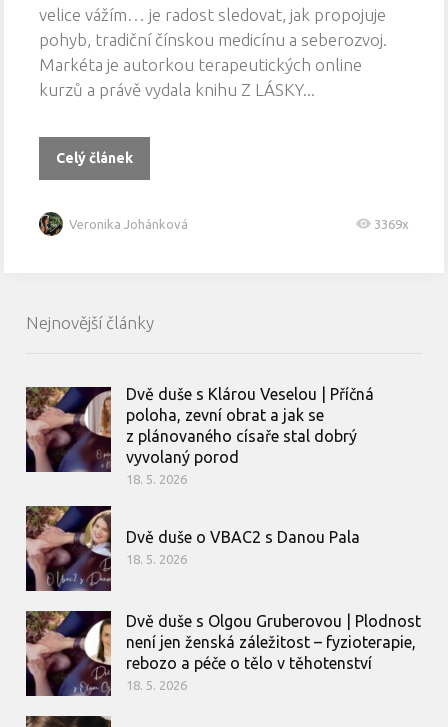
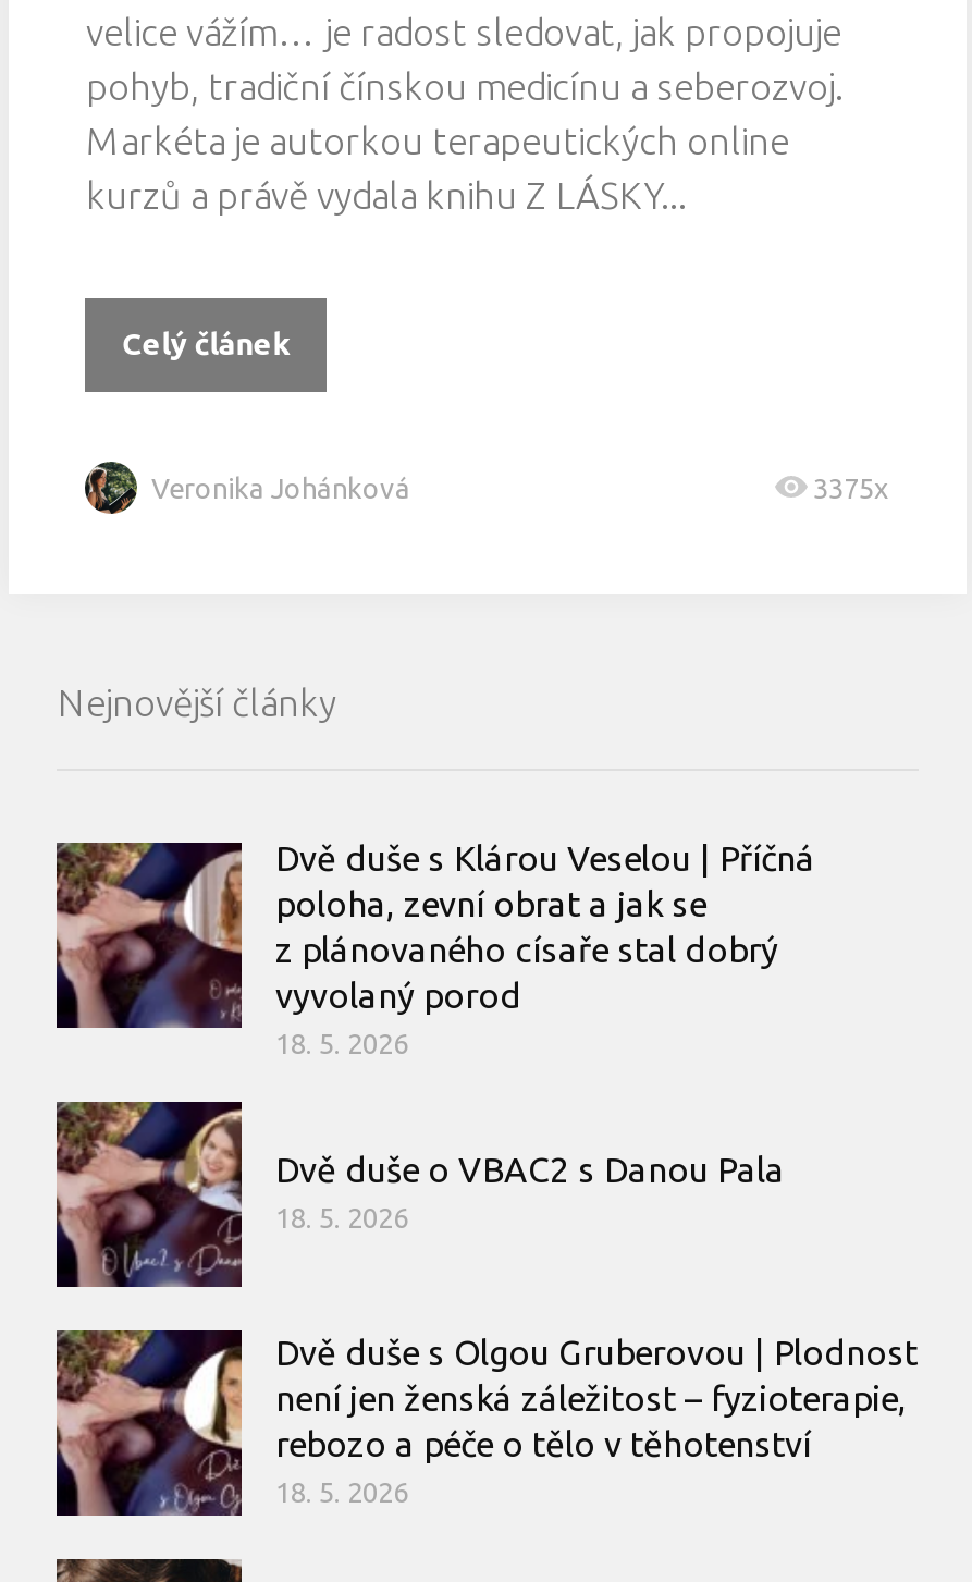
- 3369x
+ 3375x
